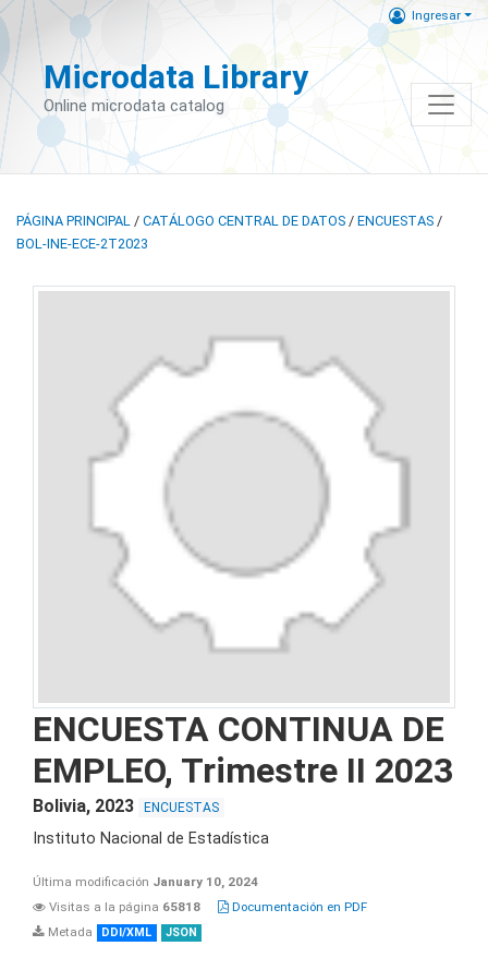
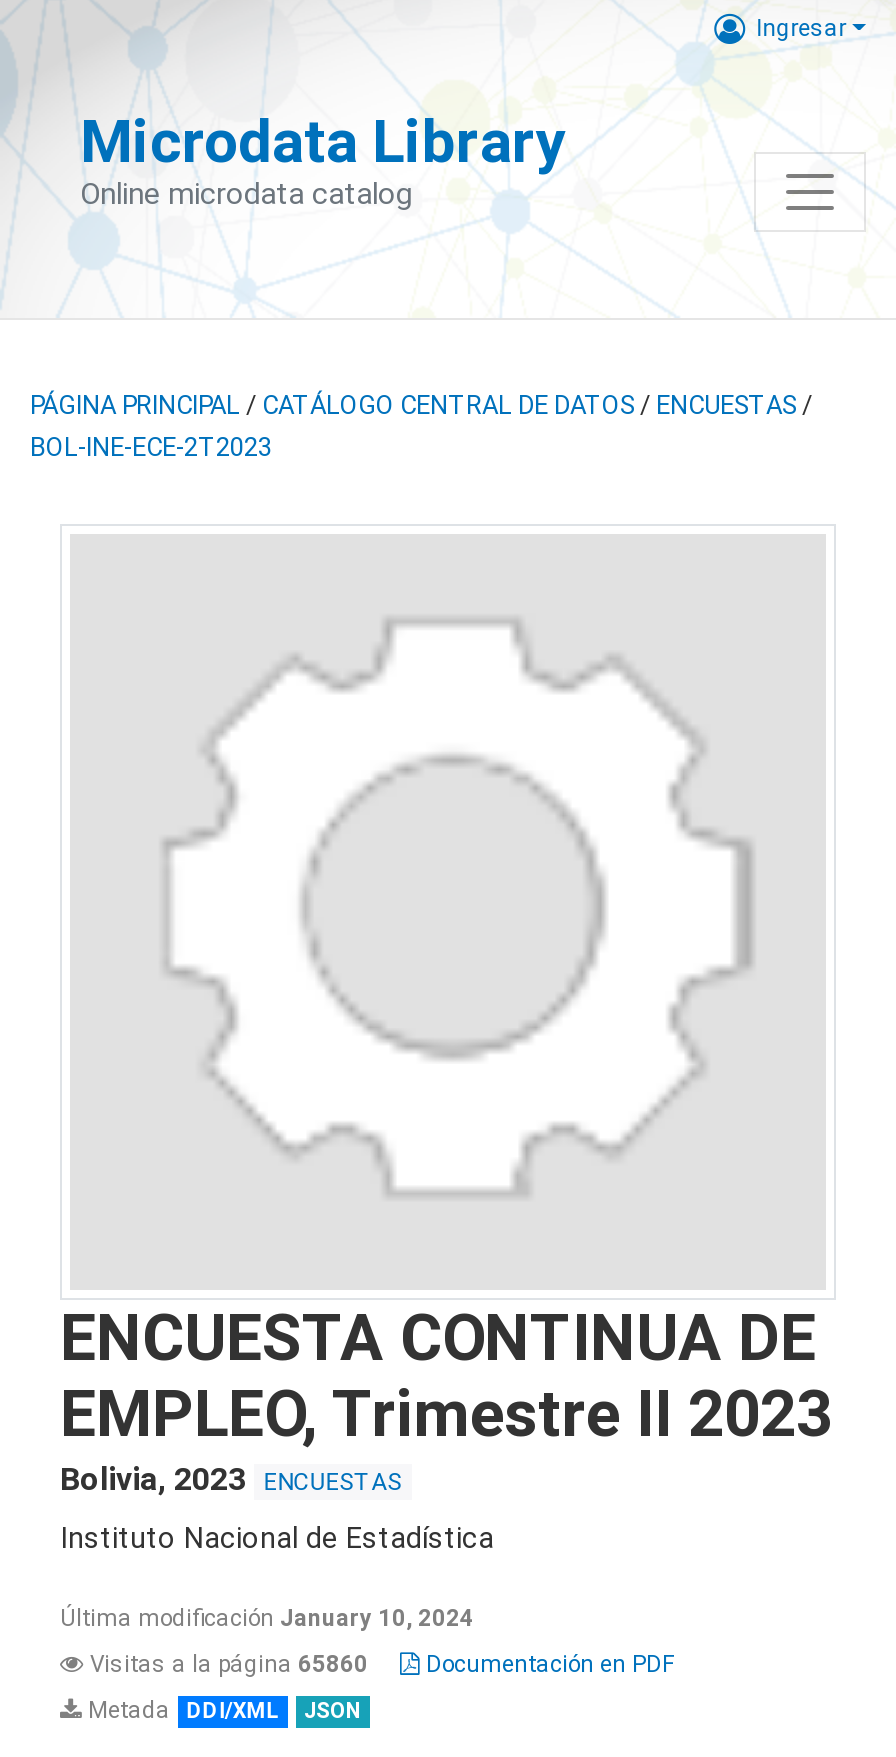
- Visitas a la página 65818
+ Visitas a la página 65860
